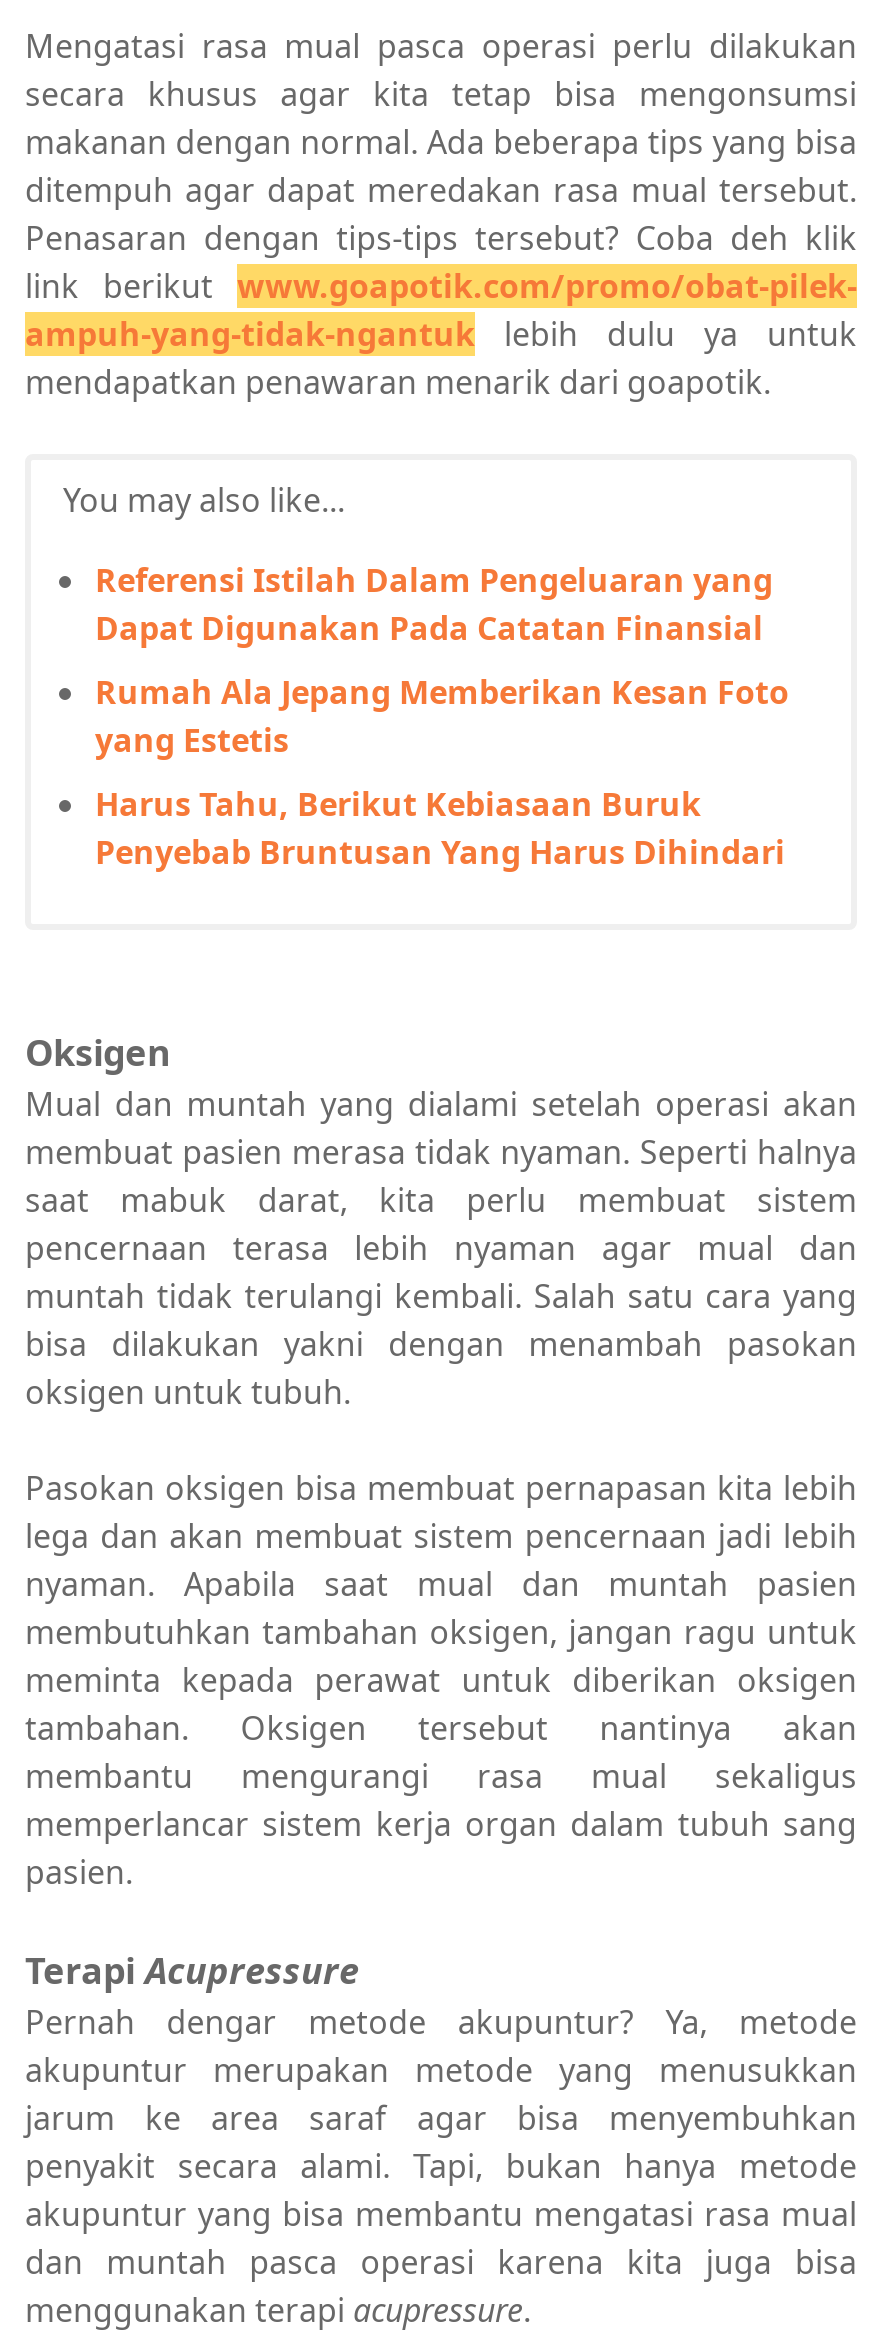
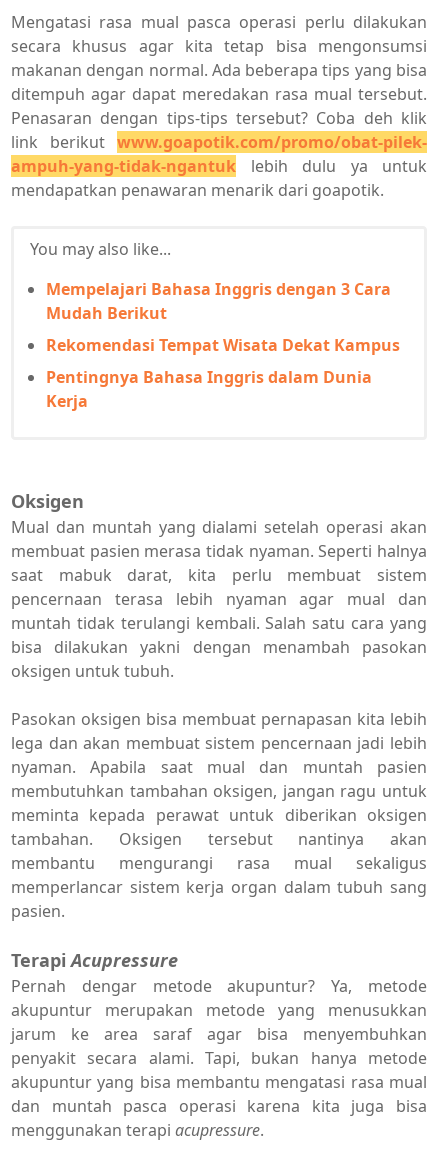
- Referensi Istilah Dalam Pengeluaran yang
- Dapat Digunakan Pada Catatan Finansial
+ Mempelajari Bahasa Inggris dengan 3 Cara
+ Mudah Berikut

- Rumah Ala Jepang Memberikan Kesan Foto
- yang Estetis
+ Rekomendasi Tempat Wisata Dekat Kampus

- Harus Tahu, Berikut Kebiasaan Buruk
- Penyebab Bruntusan Yang Harus Dihindari
+ Pentingnya Bahasa Inggris dalam Dunia
+ Kerja
